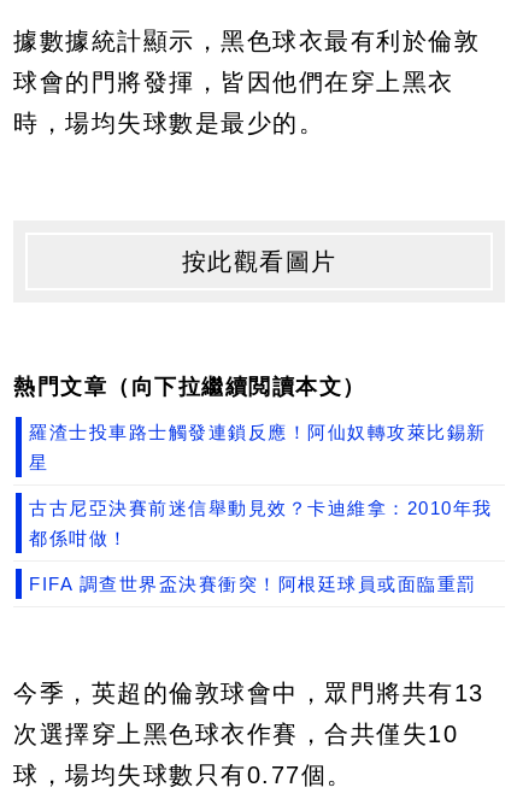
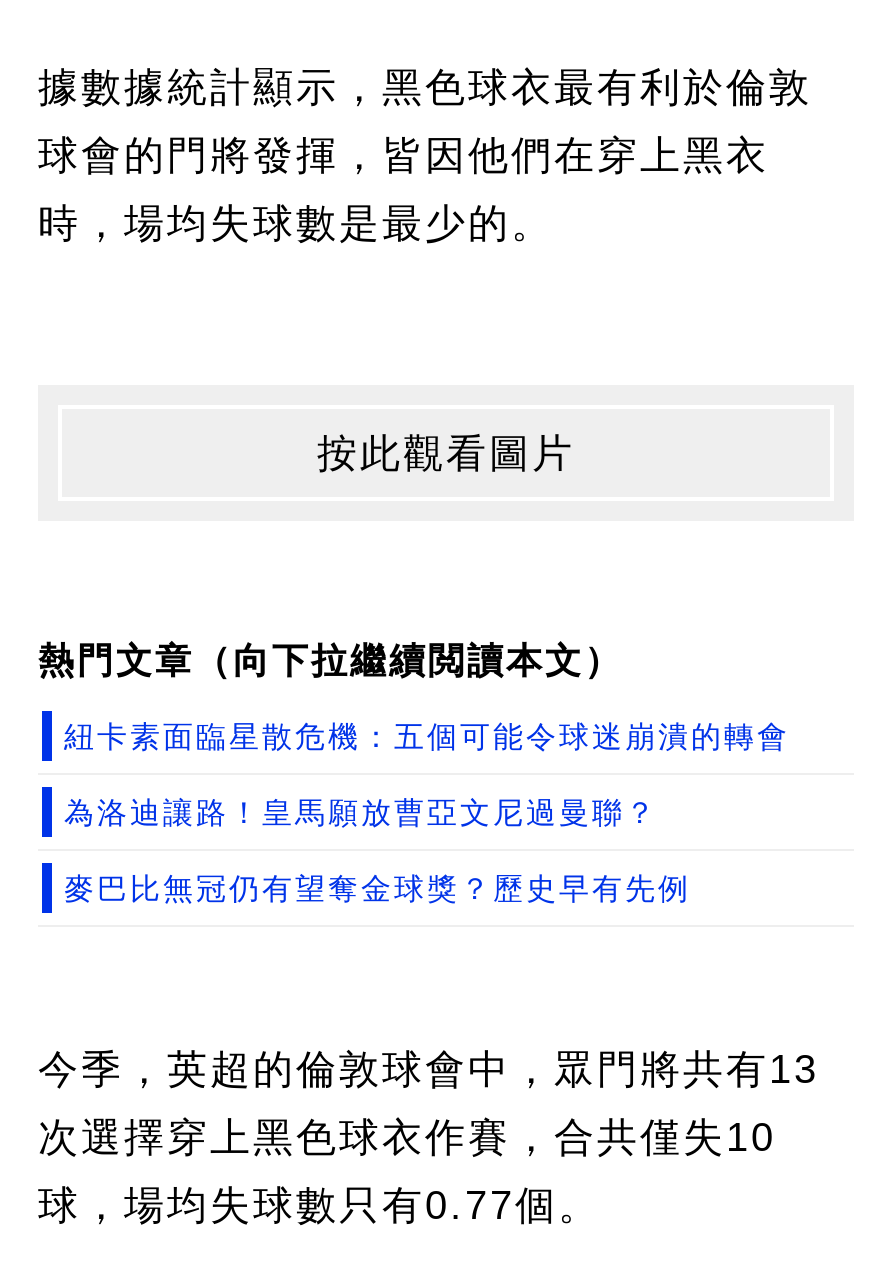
- 羅渣士投車路士觸發連鎖反應！阿仙奴轉攻萊比錫新
- 星
- 古古尼亞決賽前迷信舉動見效？卡迪維拿：2010年我
- 都係咁做！
- FIFA 調查世界盃決賽衝突！阿根廷球員或面臨重罰
+ 紐卡素面臨星散危機：五個可能令球迷崩潰的轉會
+ 為洛迪讓路！皇馬願放曹亞文尼過曼聯？
+ 麥巴比無冠仍有望奪金球獎？歷史早有先例
